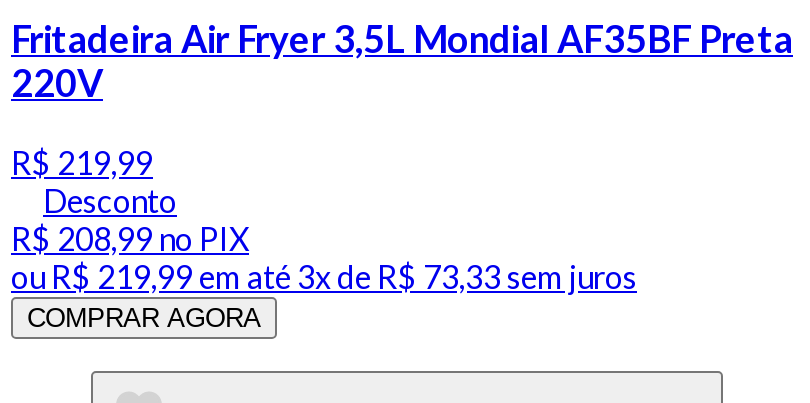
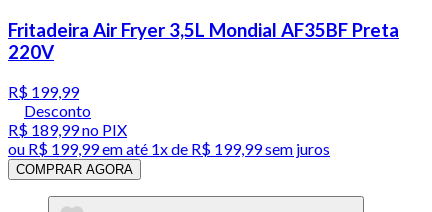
- R$ 219,99
+ R$ 199,99

- R$ 208,99no PIX
+ R$ 189,99no PIX

- ouR$ 219,99em até 3x de R$ 73,33 sem juros
+ ouR$ 199,99em até 1x de R$ 199,99 sem juros
